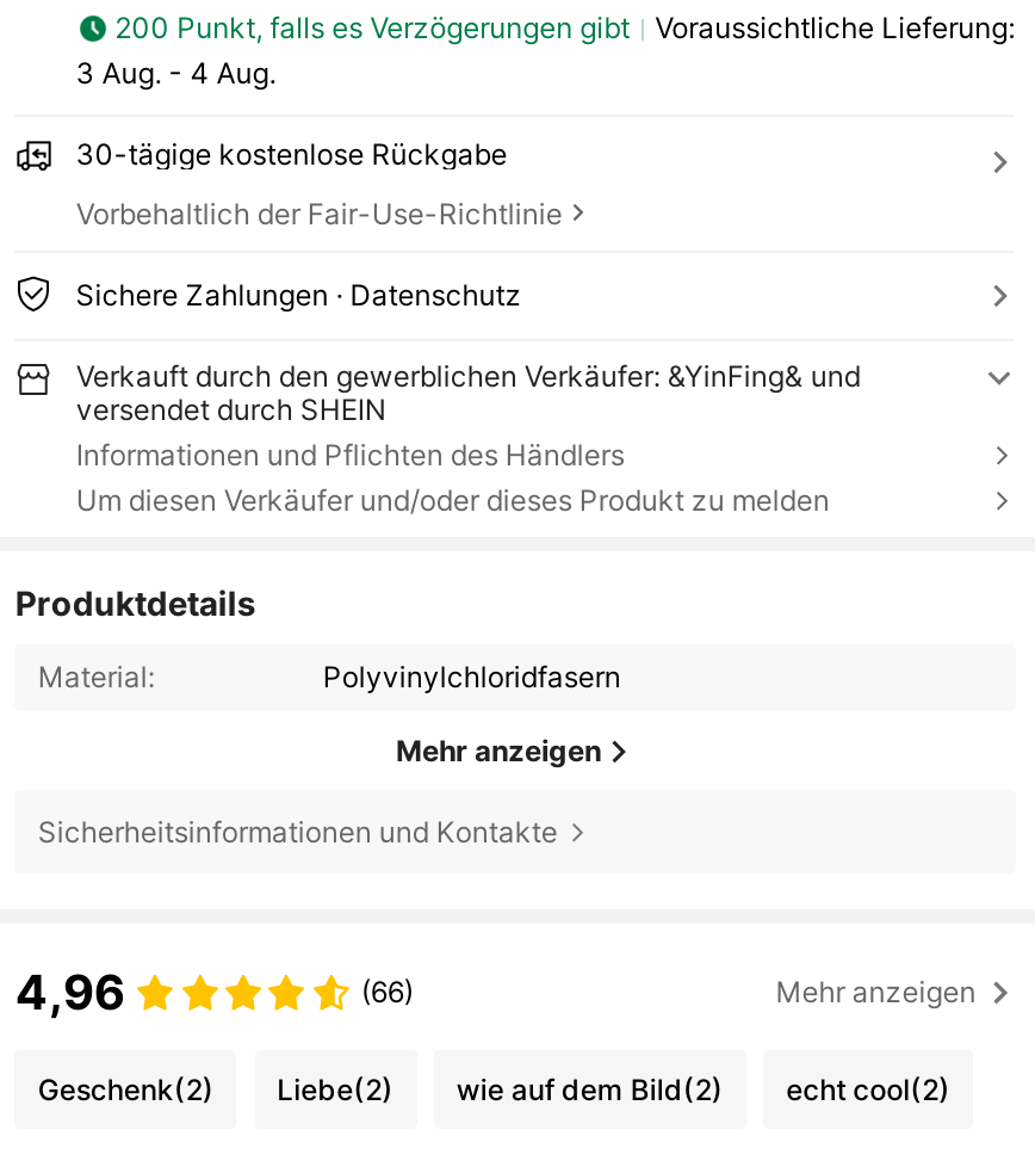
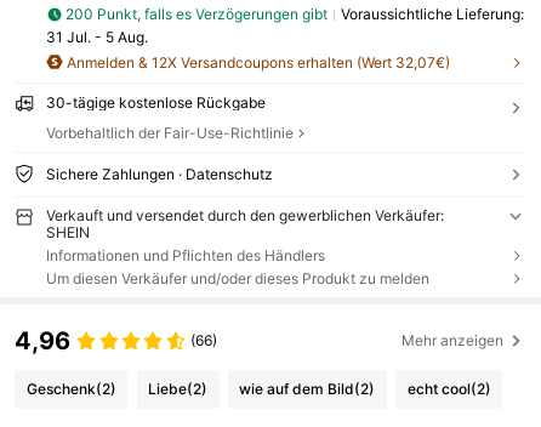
- 3 Aug. - 4 Aug.
+ 31 Jul. - 5 Aug.
+ Anmelden & 12X Versandcoupons erhalten (Wert 32,07€)

moved down: 30-tägige kostenlose Rückgabe | Vorbehaltlich der Fair-Use-Richtlinie | Sichere Zahlungen · Datenschutz

- Verkauft durch den gewerblichen Verkäufer: &YinFing& und
- versendet durch SHEIN
+ Verkauft und versendet durch den gewerblichen Verkäufer:
+ SHEIN

moved down: Informationen und Pflichten des Händlers | Um diesen Verkäufer und/oder dieses Produkt zu melden

- Produktdetails
- Material:
- Polyvinylchloridfasern
- Mehr anzeigen
- Sicherheitsinformationen und Kontakte
